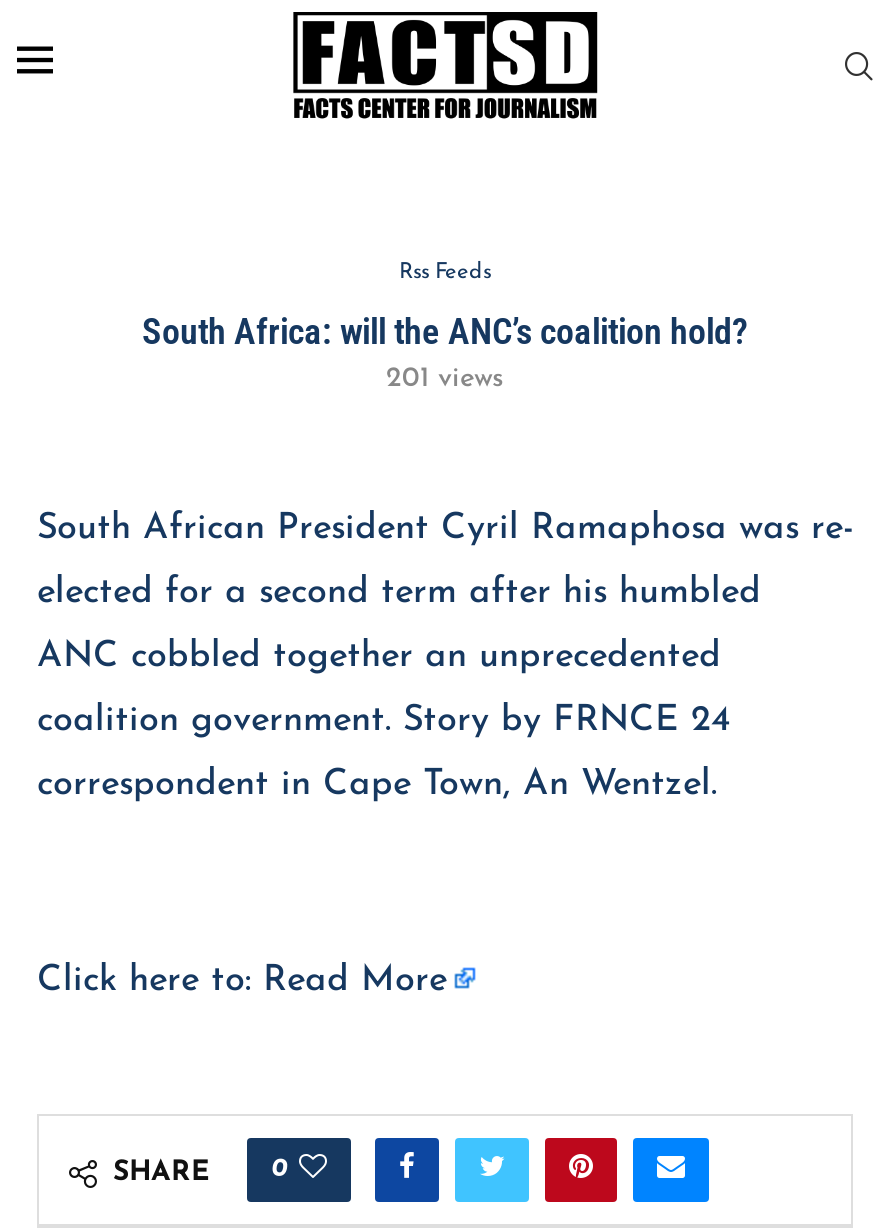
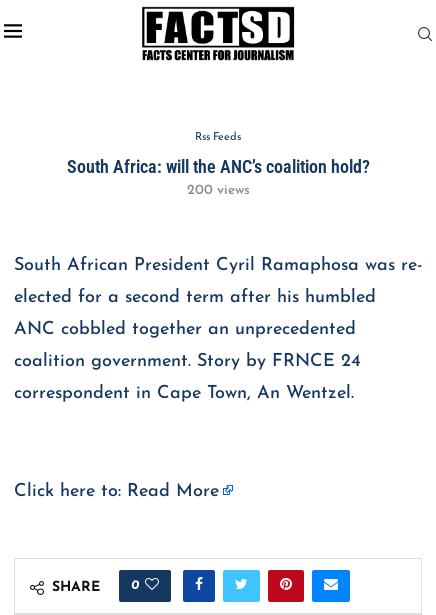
- 201 views
+ 200 views
